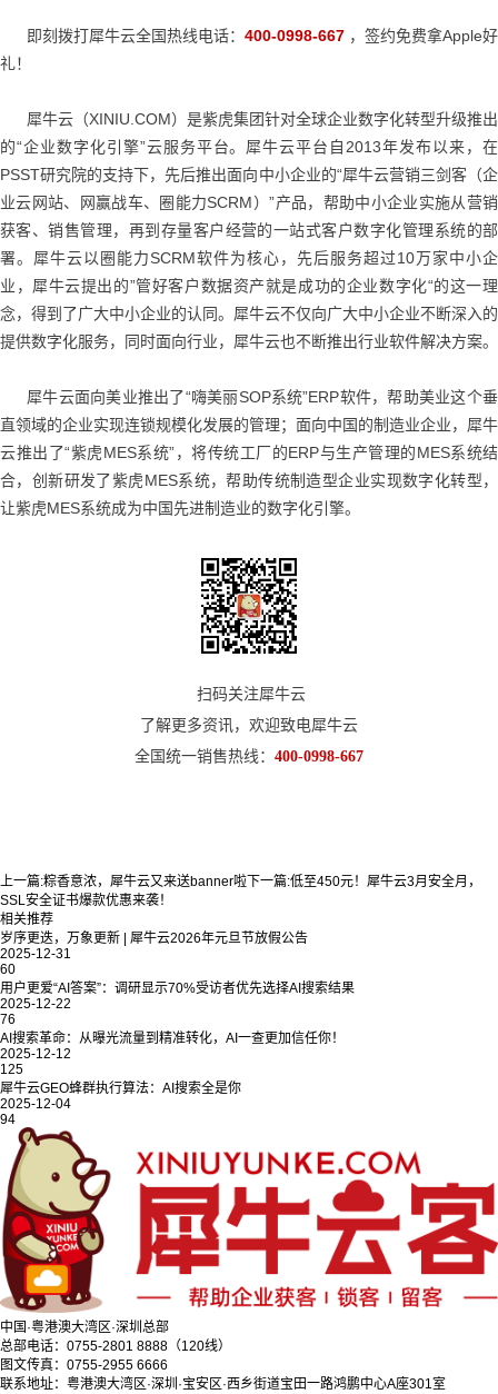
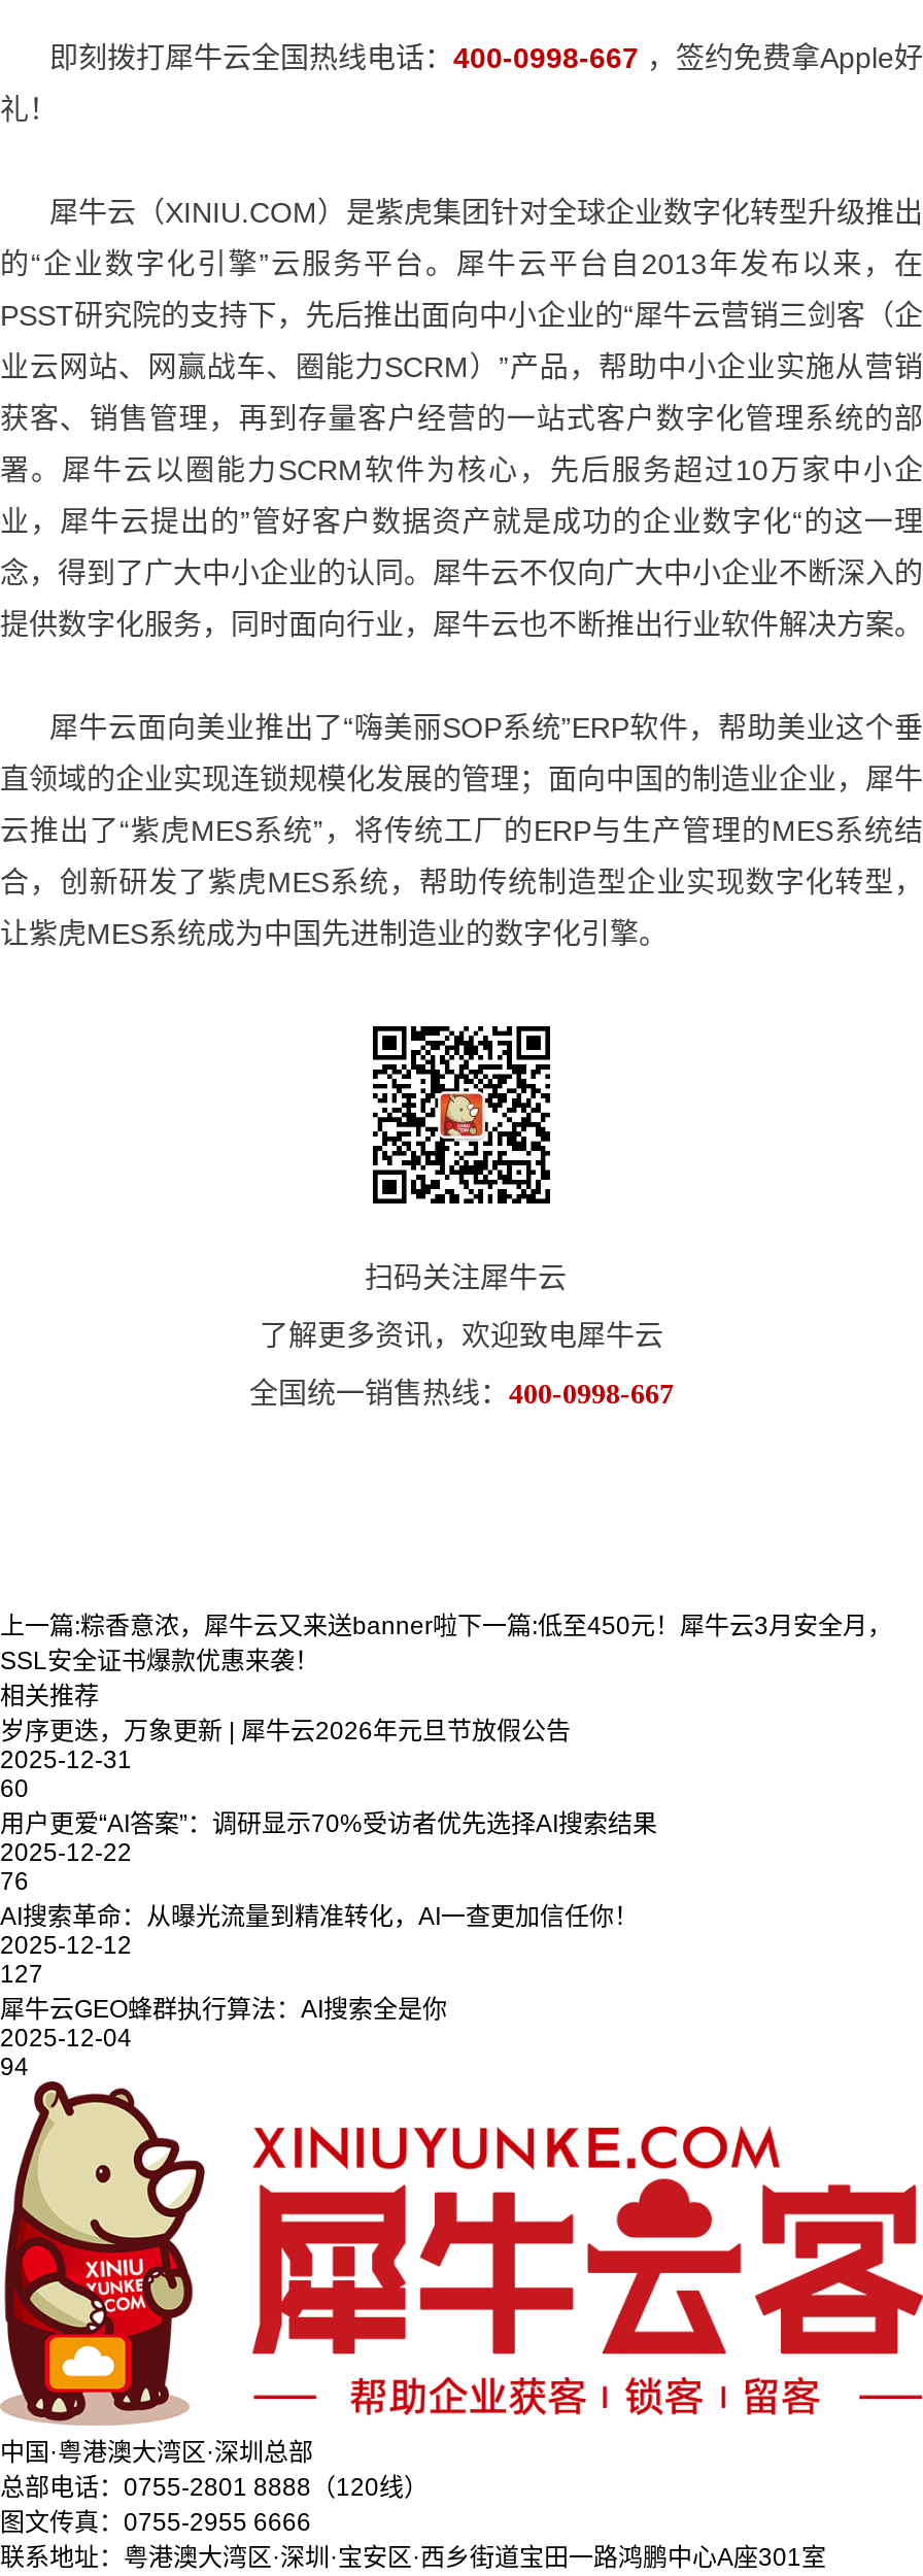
- 125
+ 127
